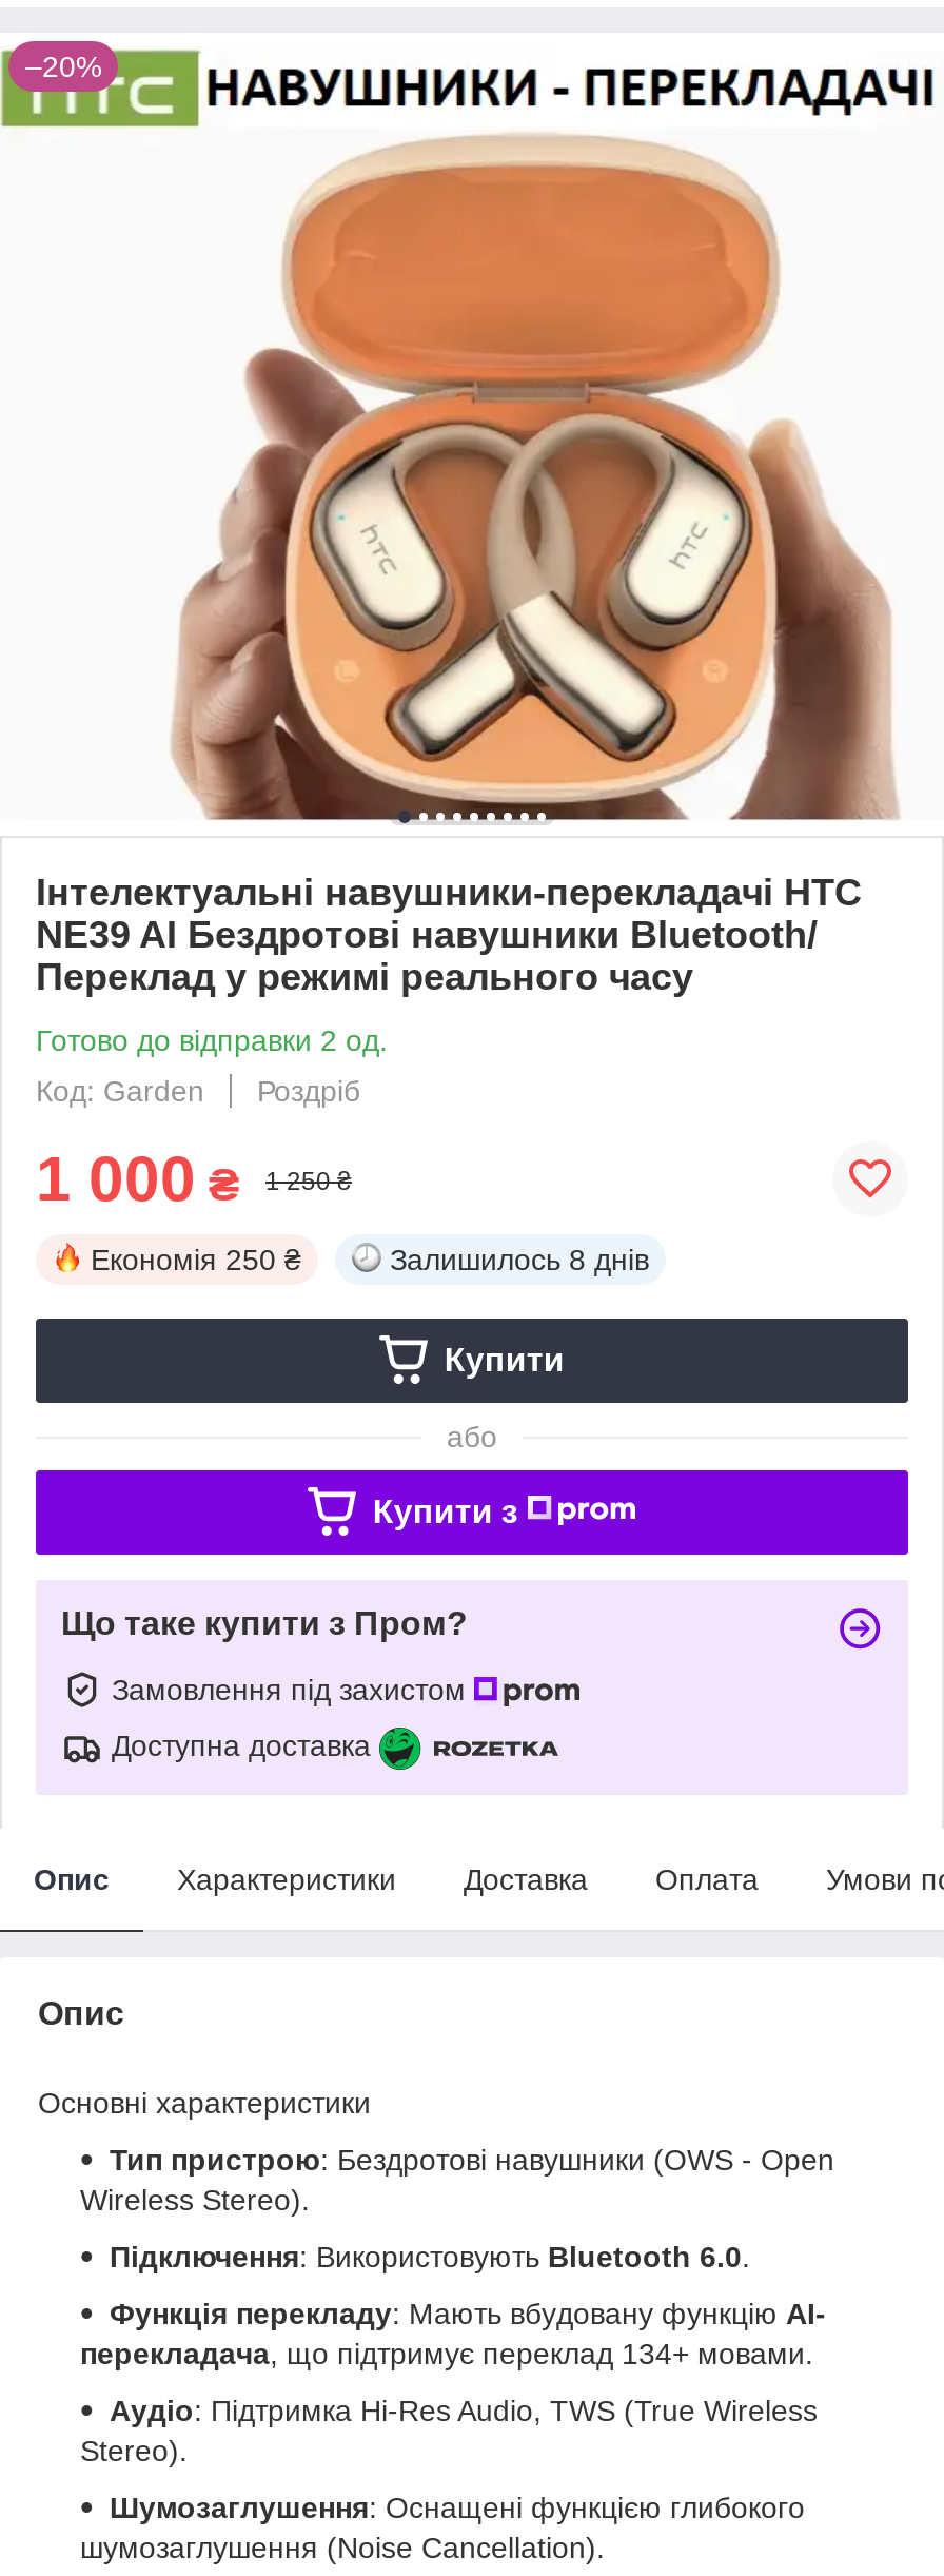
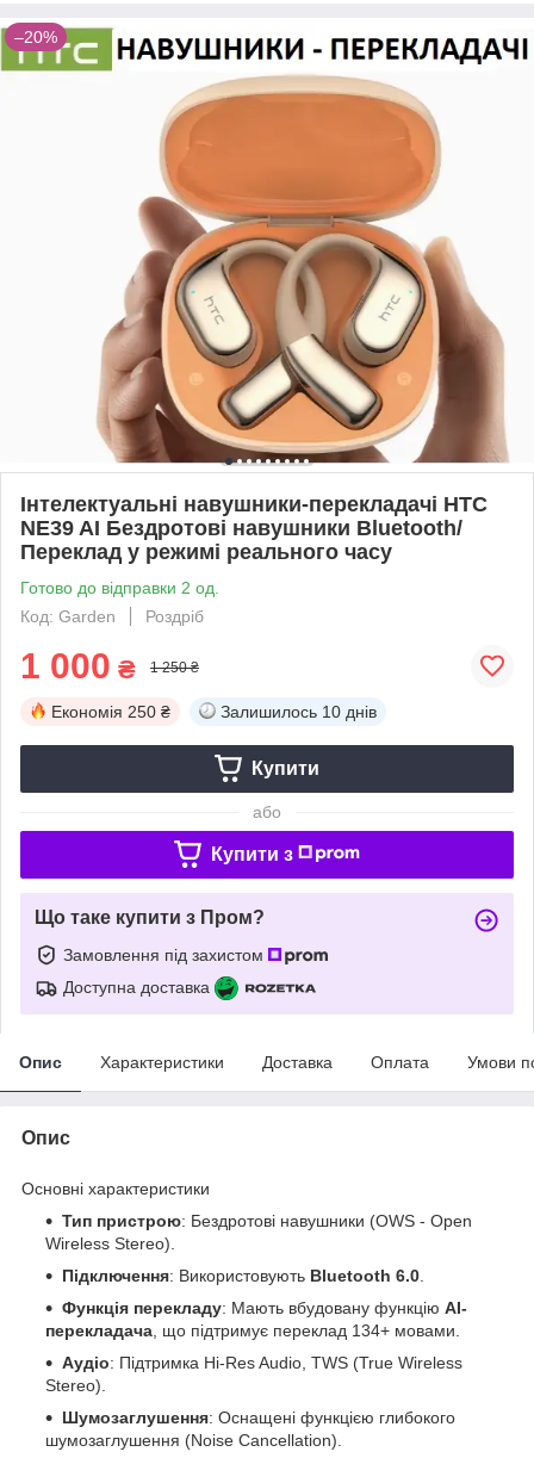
- Залишилось 8 днів
+ Залишилось 10 днів
